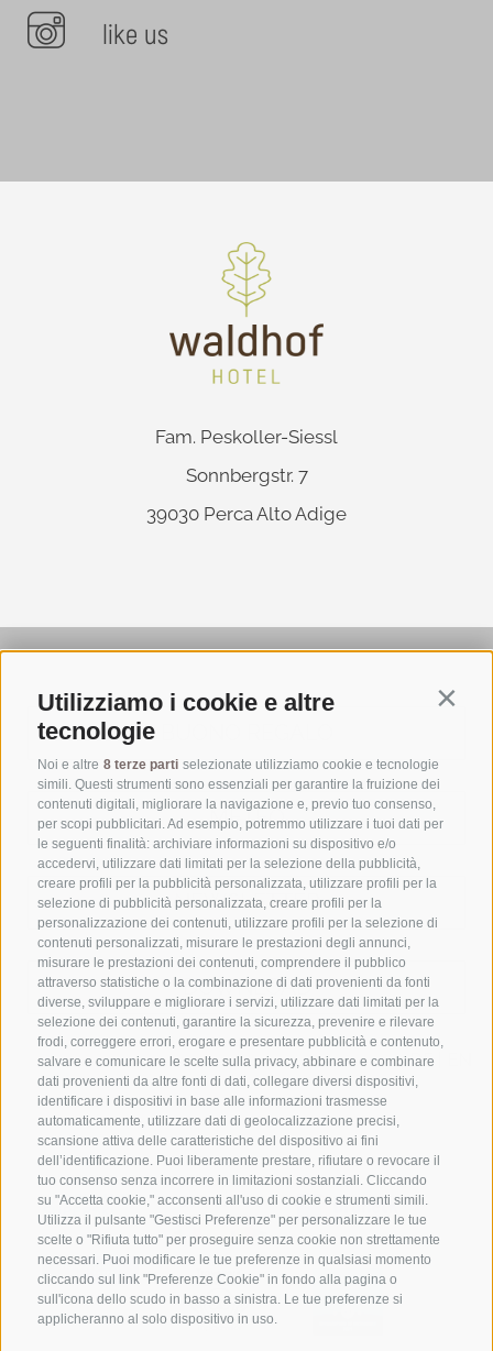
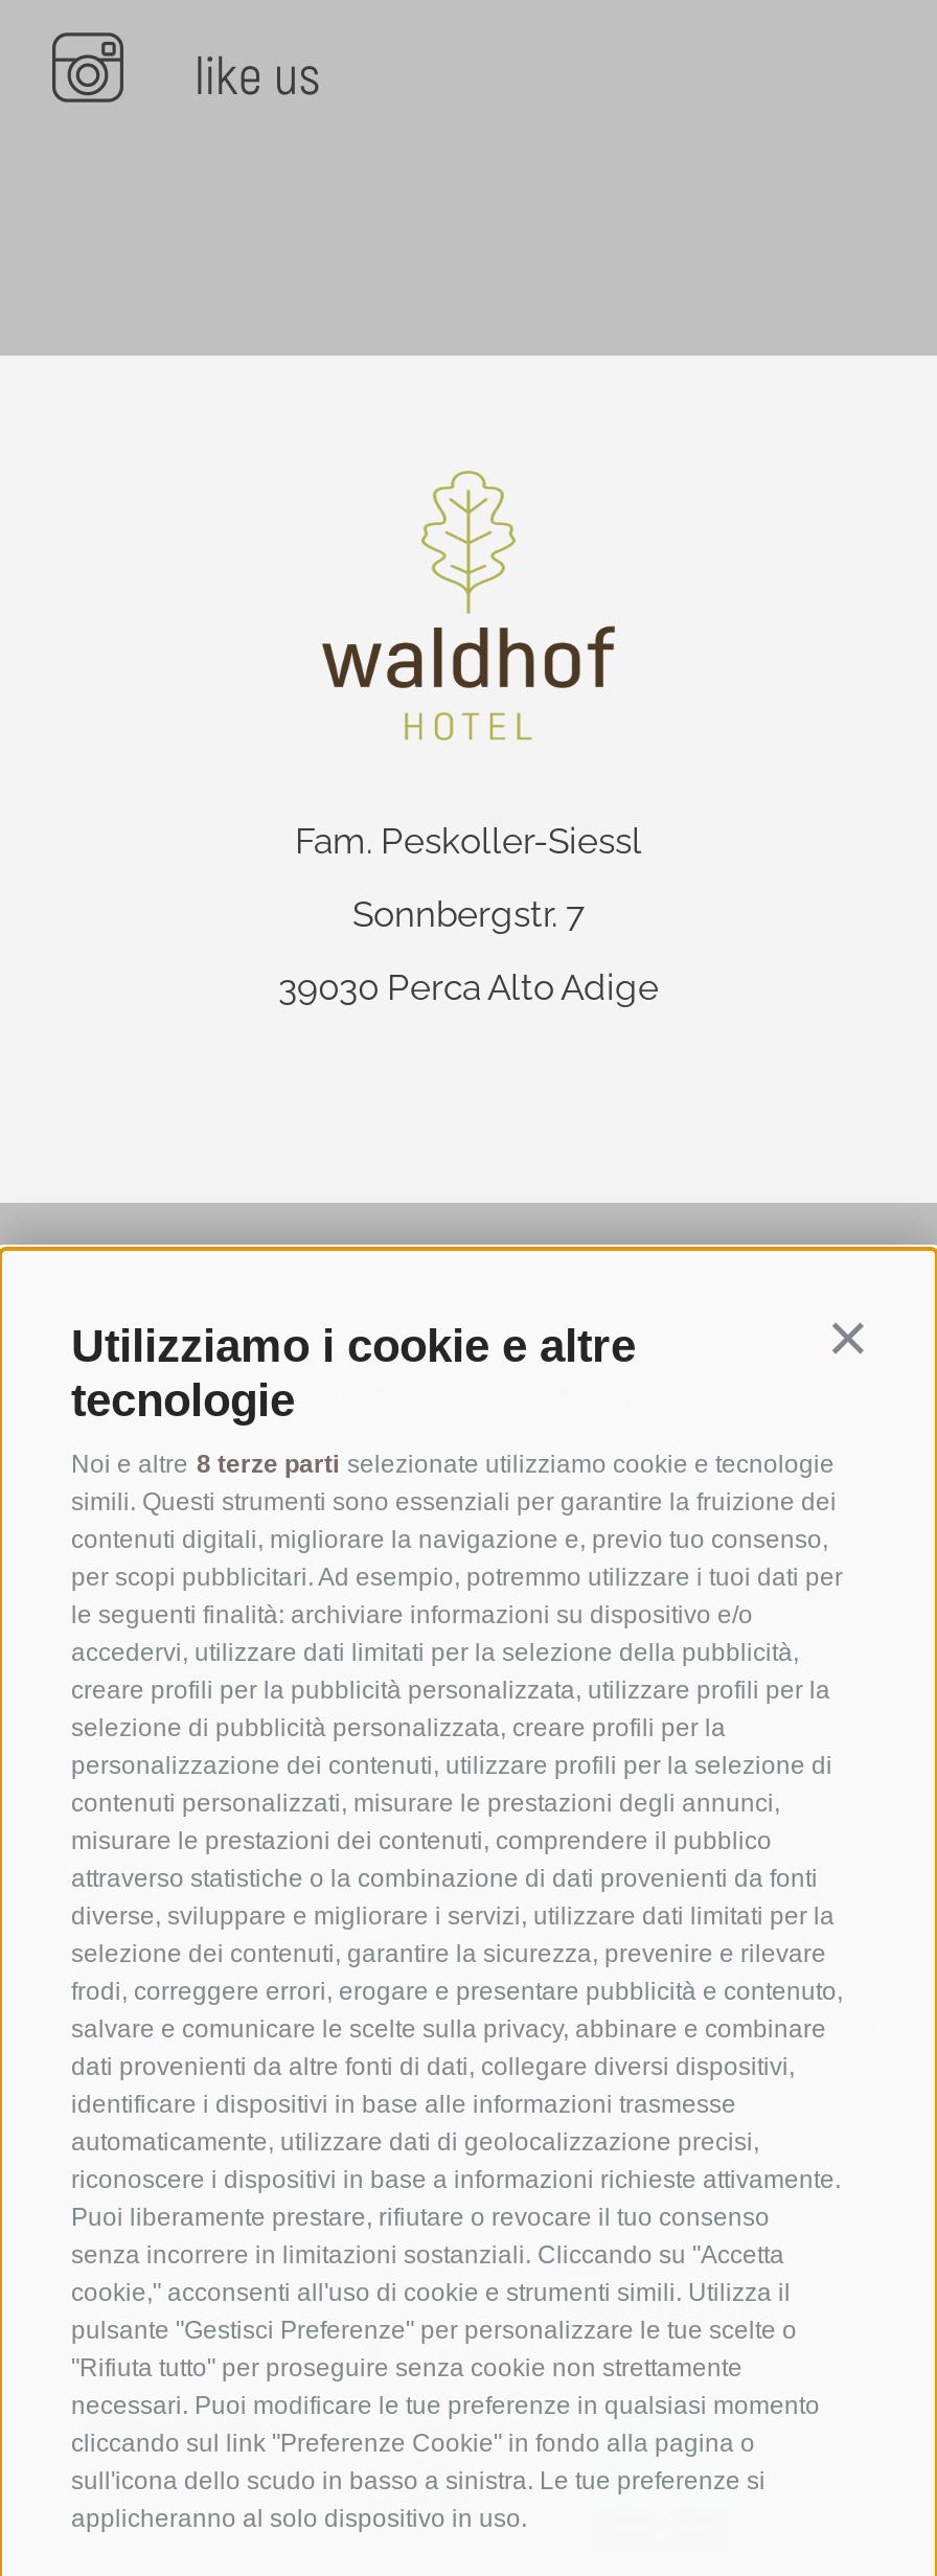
- scansione attiva delle caratteristiche del dispositivo ai fini
- dell’identificazione. Puoi liberamente prestare, rifiutare o revocare il
- tuo consenso senza incorrere in limitazioni sostanziali. Cliccando
- su "Accetta cookie," acconsenti all'uso di cookie e strumenti simili.
- Utilizza il pulsante "Gestisci Preferenze" per personalizzare le tue
- scelte o "Rifiuta tutto" per proseguire senza cookie non strettamente
+ riconoscere i dispositivi in base a informazioni richieste attivamente.
+ Puoi liberamente prestare, rifiutare o revocare il tuo consenso
+ senza incorrere in limitazioni sostanziali. Cliccando su "Accetta
+ cookie," acconsenti all'uso di cookie e strumenti simili. Utilizza il
+ pulsante "Gestisci Preferenze" per personalizzare le tue scelte o
+ "Rifiuta tutto" per proseguire senza cookie non strettamente
